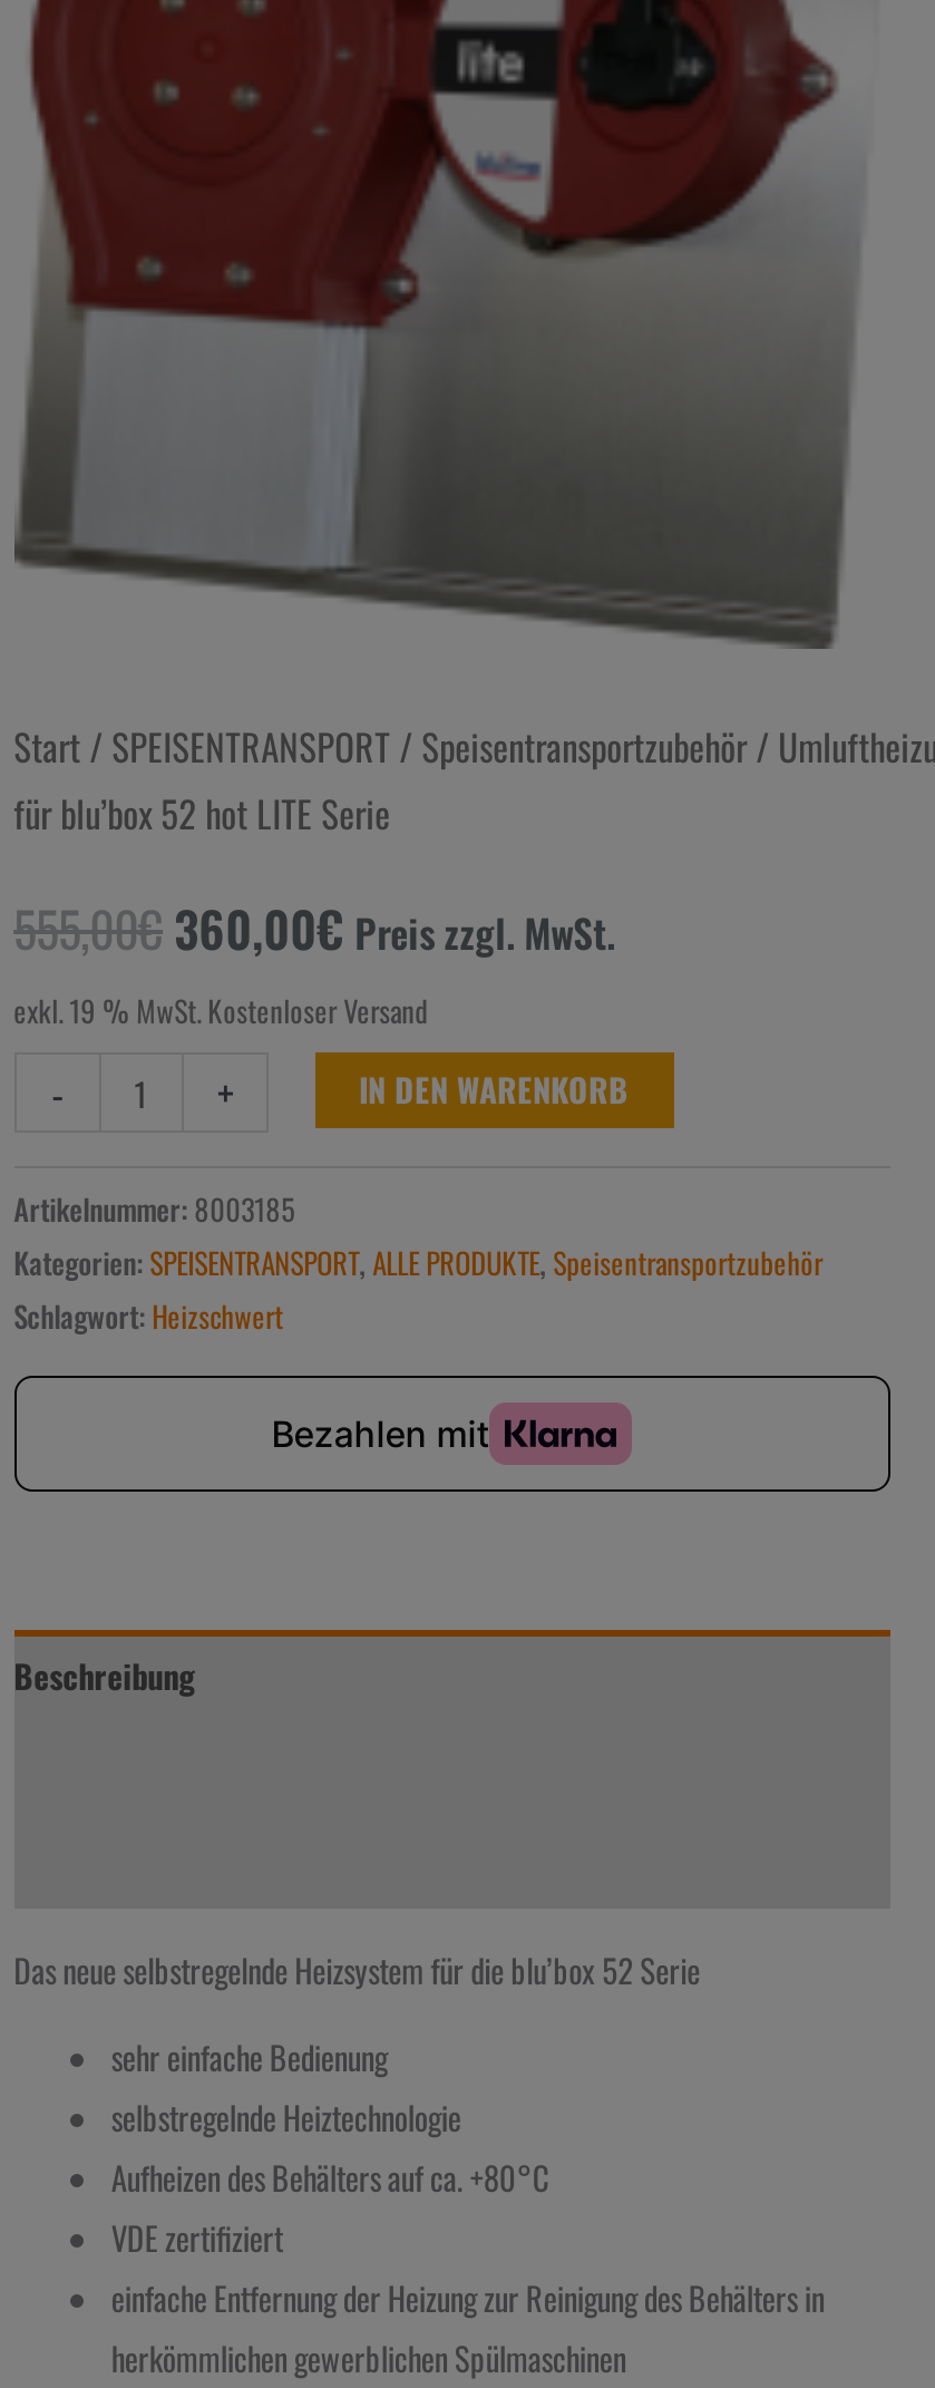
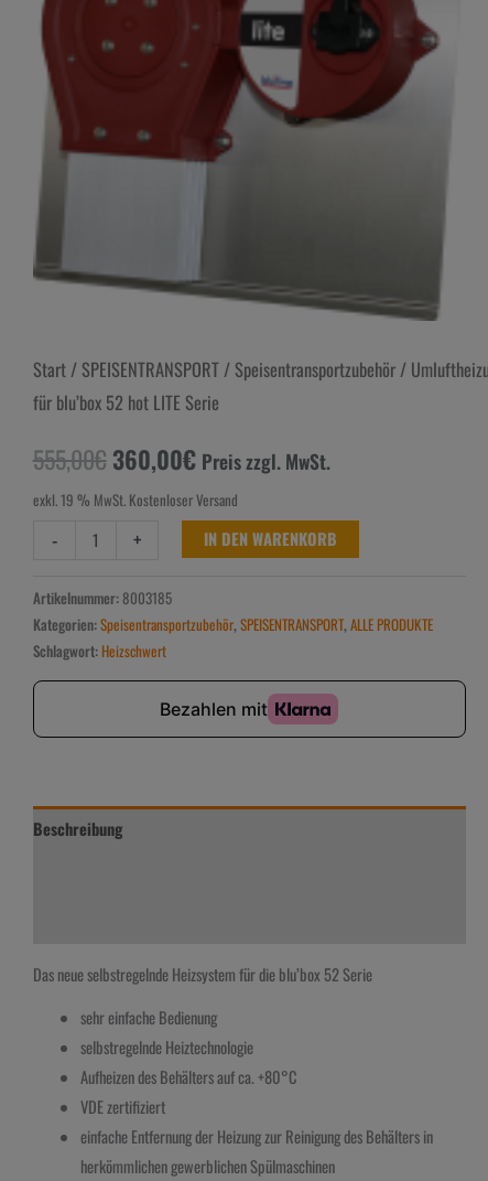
- Kategorien: SPEISENTRANSPORT, ALLE PRODUKTE, Speisentransportzubehör
+ Kategorien: Speisentransportzubehör, SPEISENTRANSPORT, ALLE PRODUKTE
